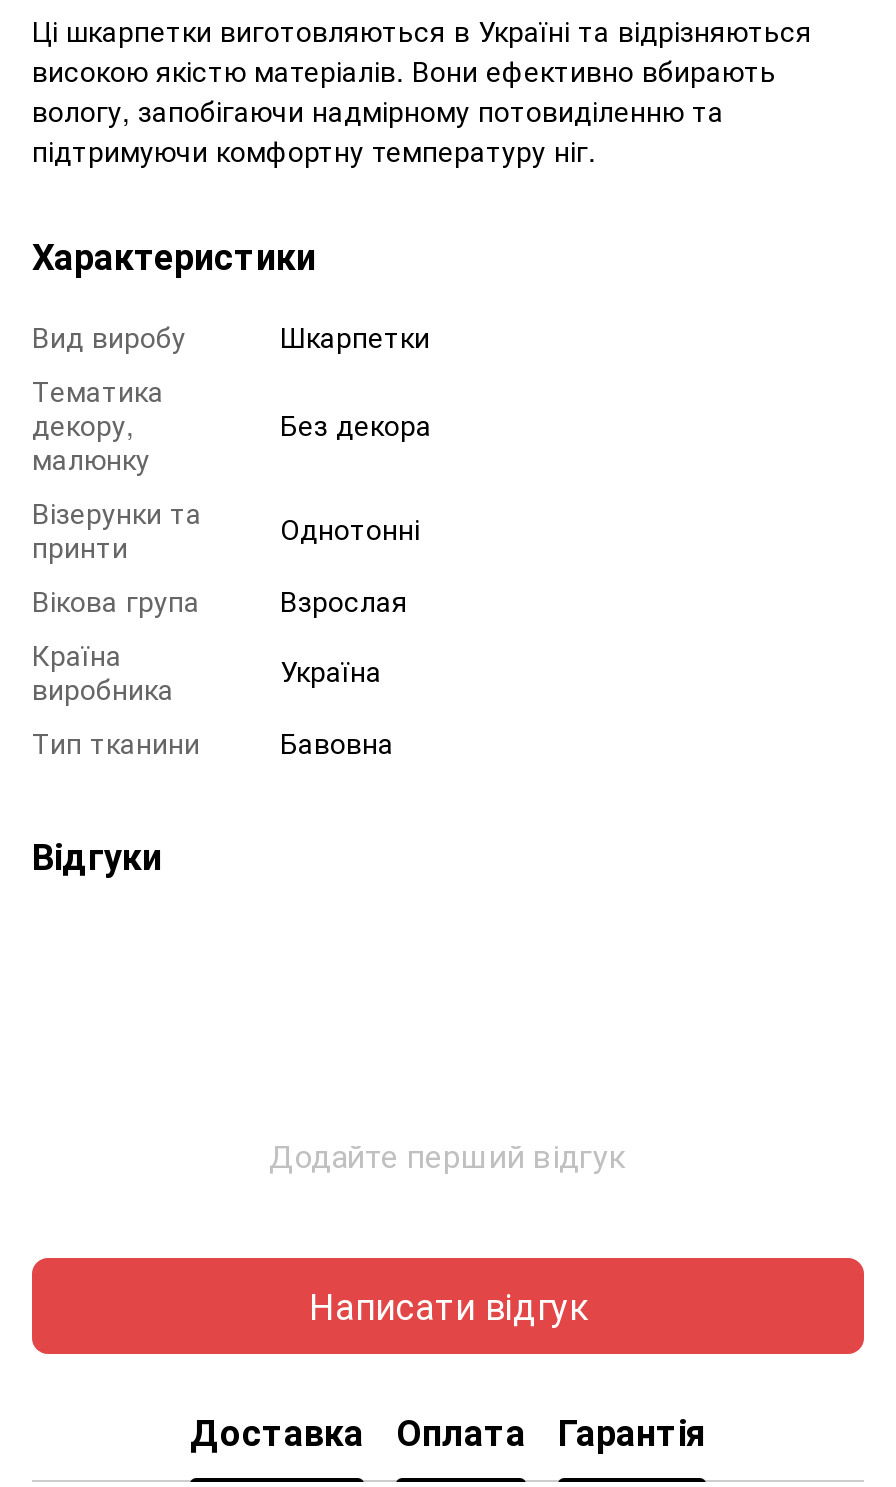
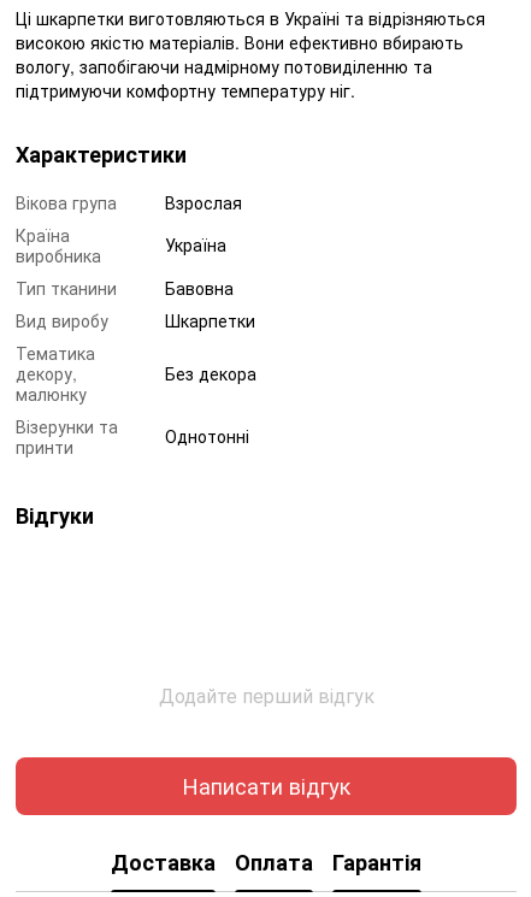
moved down: Вид виробу | Шкарпетки | Тематика | ... | принти | Однотонні

moved up: Вікова група | Взрослая | Країна | виробника | Україна | Тип тканини | Бавовна
